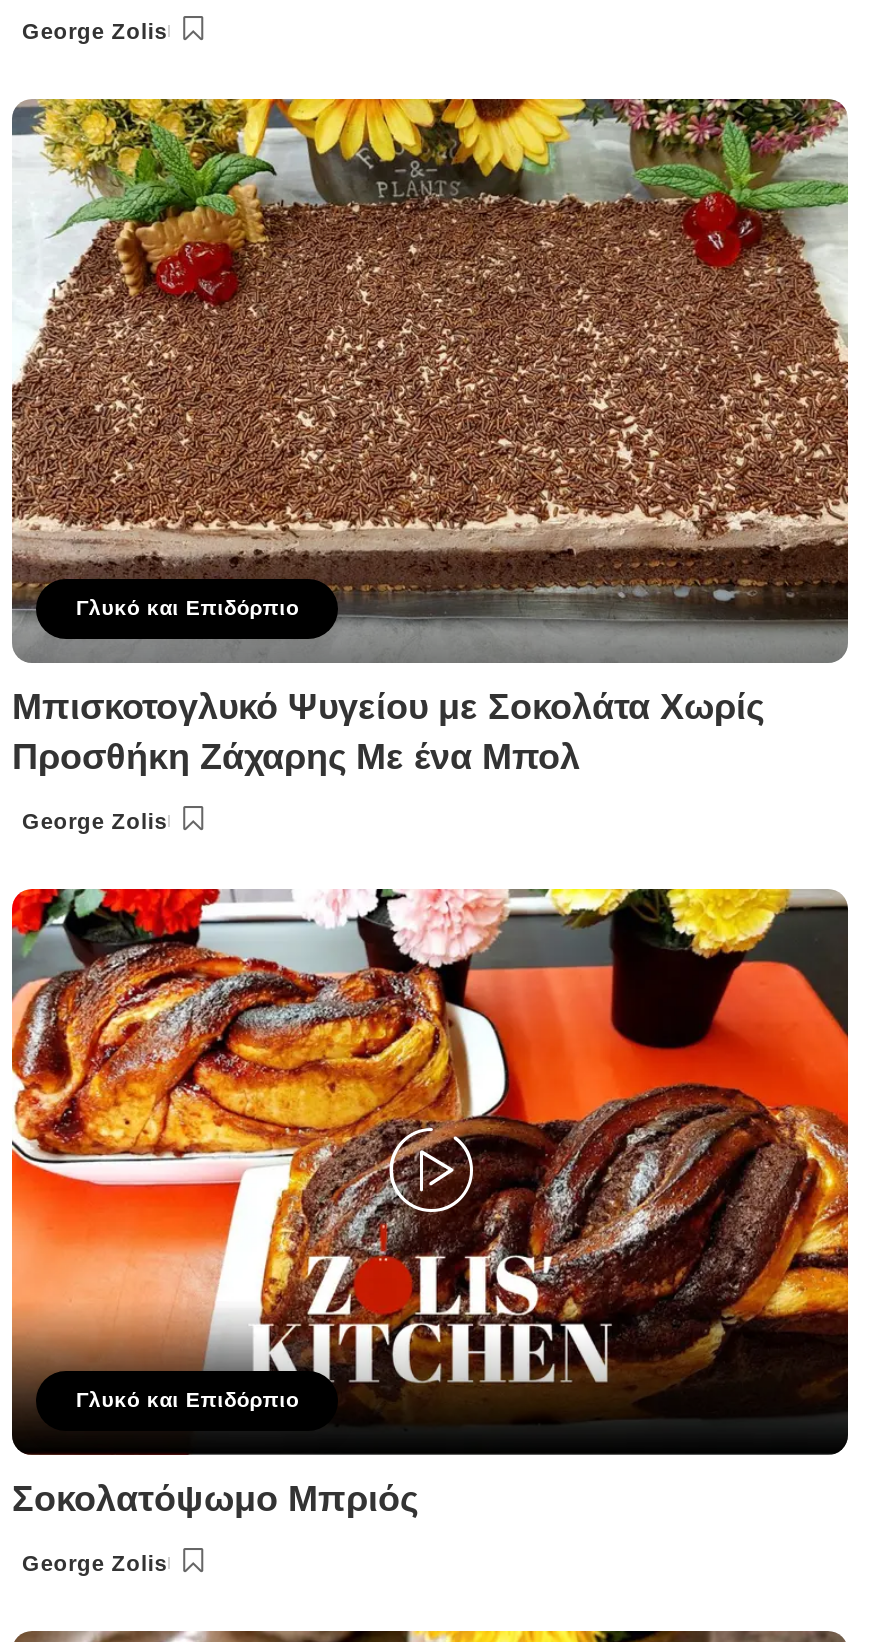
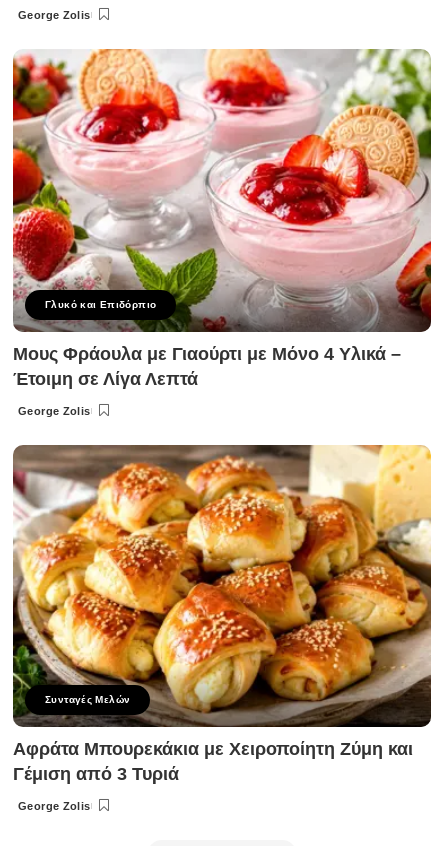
- [image]
- Μπισκοτογλυκό Ψυγείου με Σοκολάτα Χωρίς
- Προσθήκη Ζάχαρης Με ένα Μπολ
+ [image]
+ Μους Φράουλα με Γιαούρτι με Μόνο 4 Υλικά –
+ Έτοιμη σε Λίγα Λεπτά

- [image]
- Γλυκό και Επιδόρπιο
+ [image]
+ Συνταγές Μελών

- Σοκολατόψωμο Μπριός
+ Αφράτα Μπουρεκάκια με Χειροποίητη Ζύμη και
+ Γέμιση από 3 Τυριά
